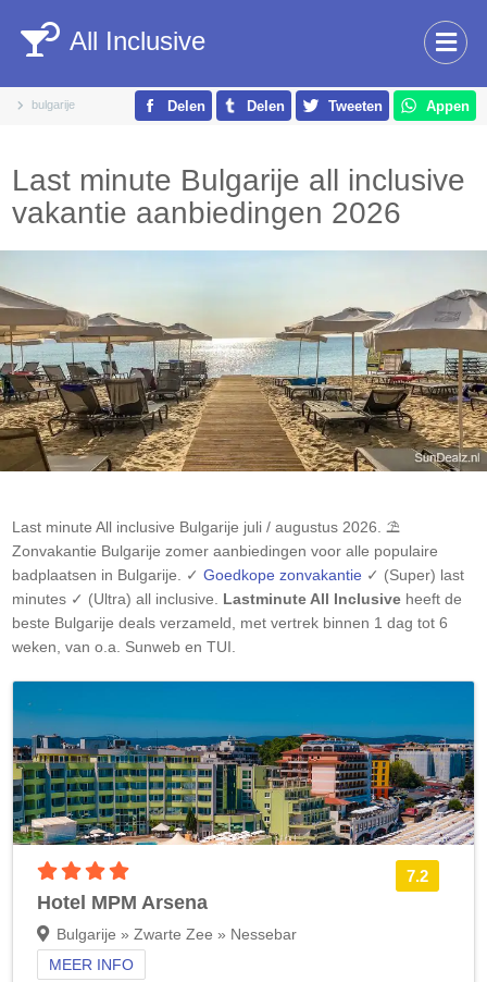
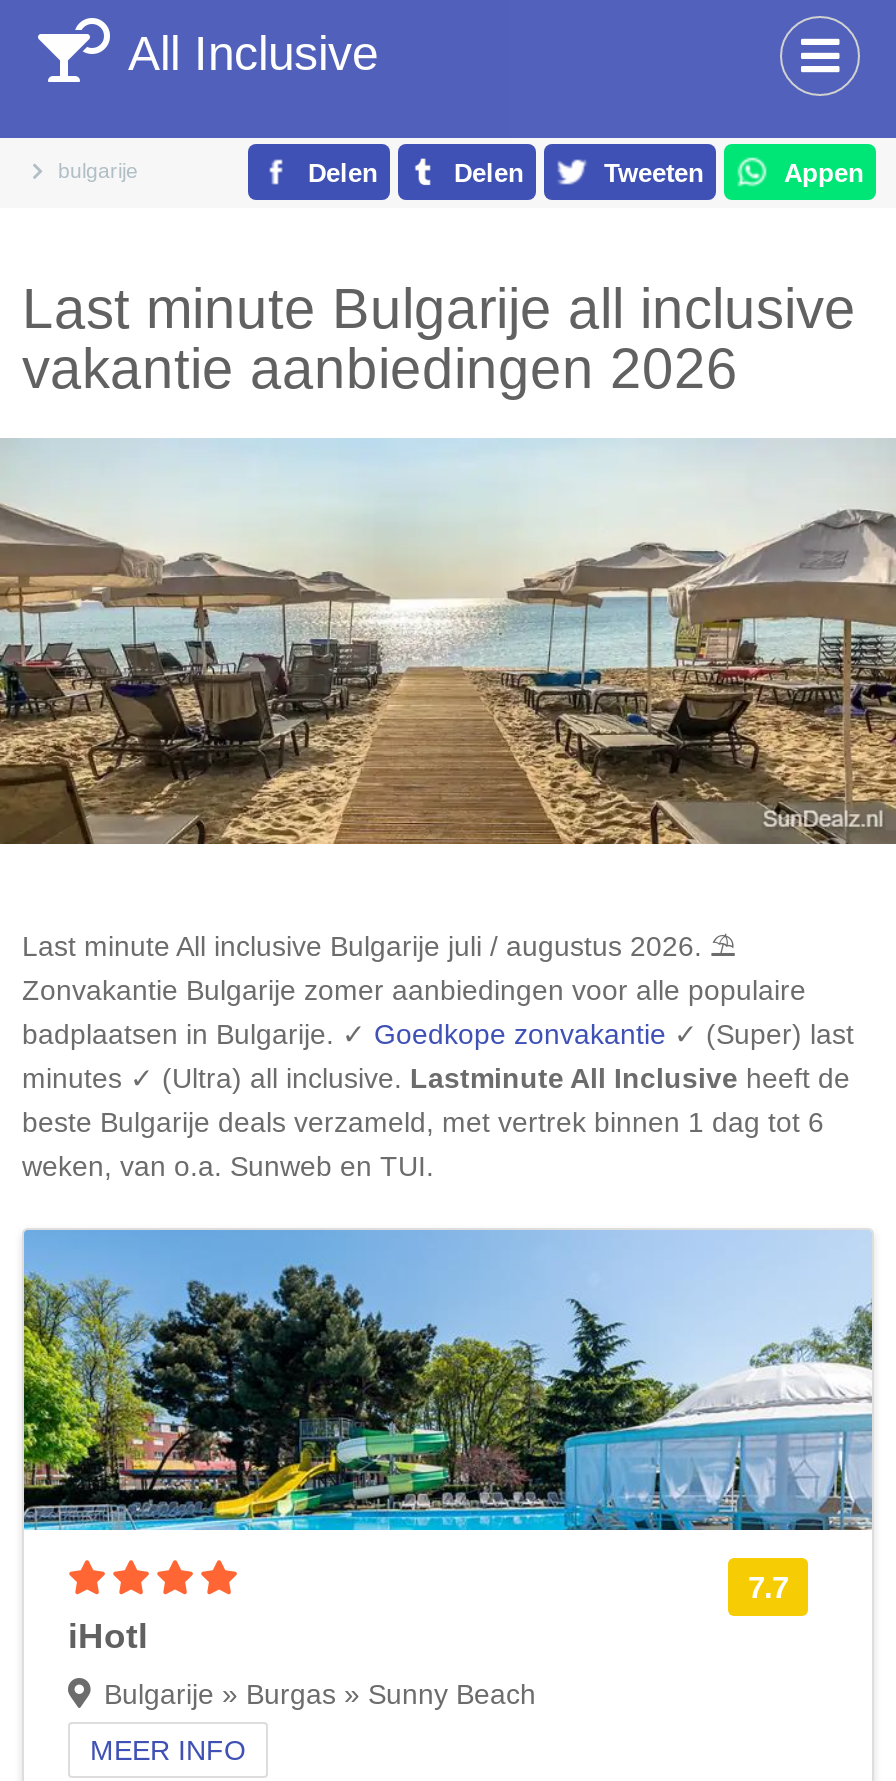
- [image]
- 7.2
+ [image]
+ 7.7

- Hotel MPM Arsena
+ iHotl

- Bulgarije » Zwarte Zee » Nessebar
+ Bulgarije » Burgas » Sunny Beach
